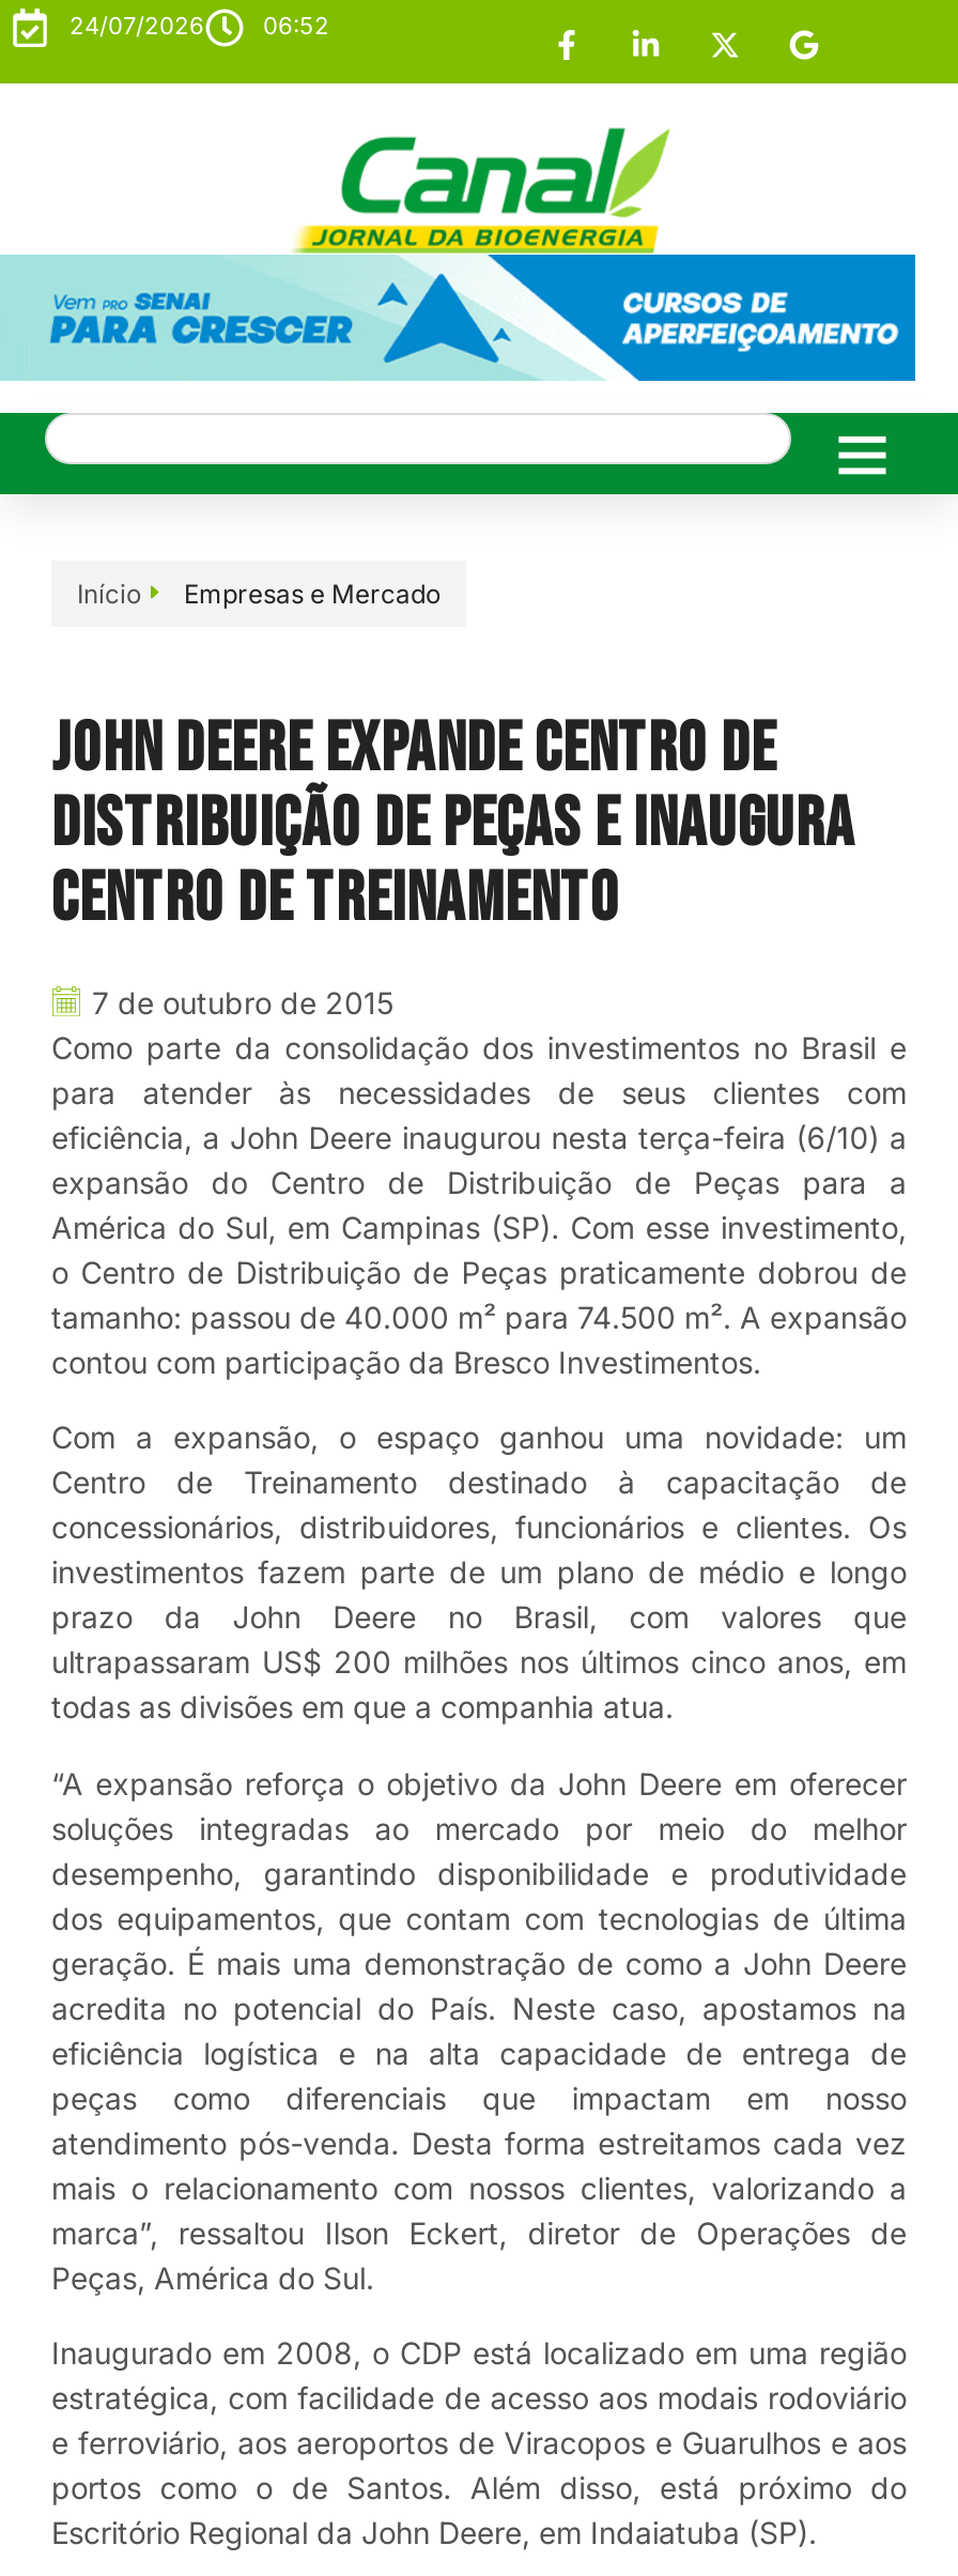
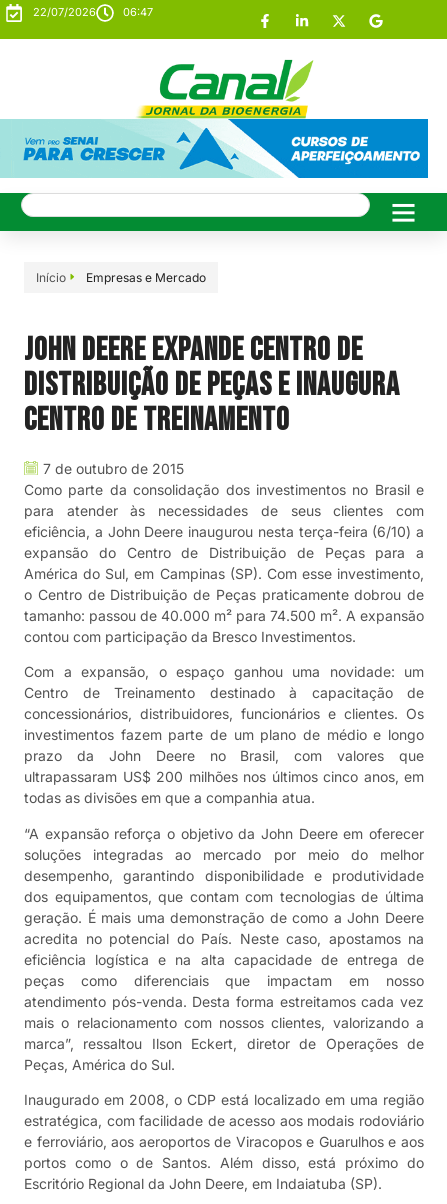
- 24/07/2026
+ 22/07/2026

- 06:52
+ 06:47
